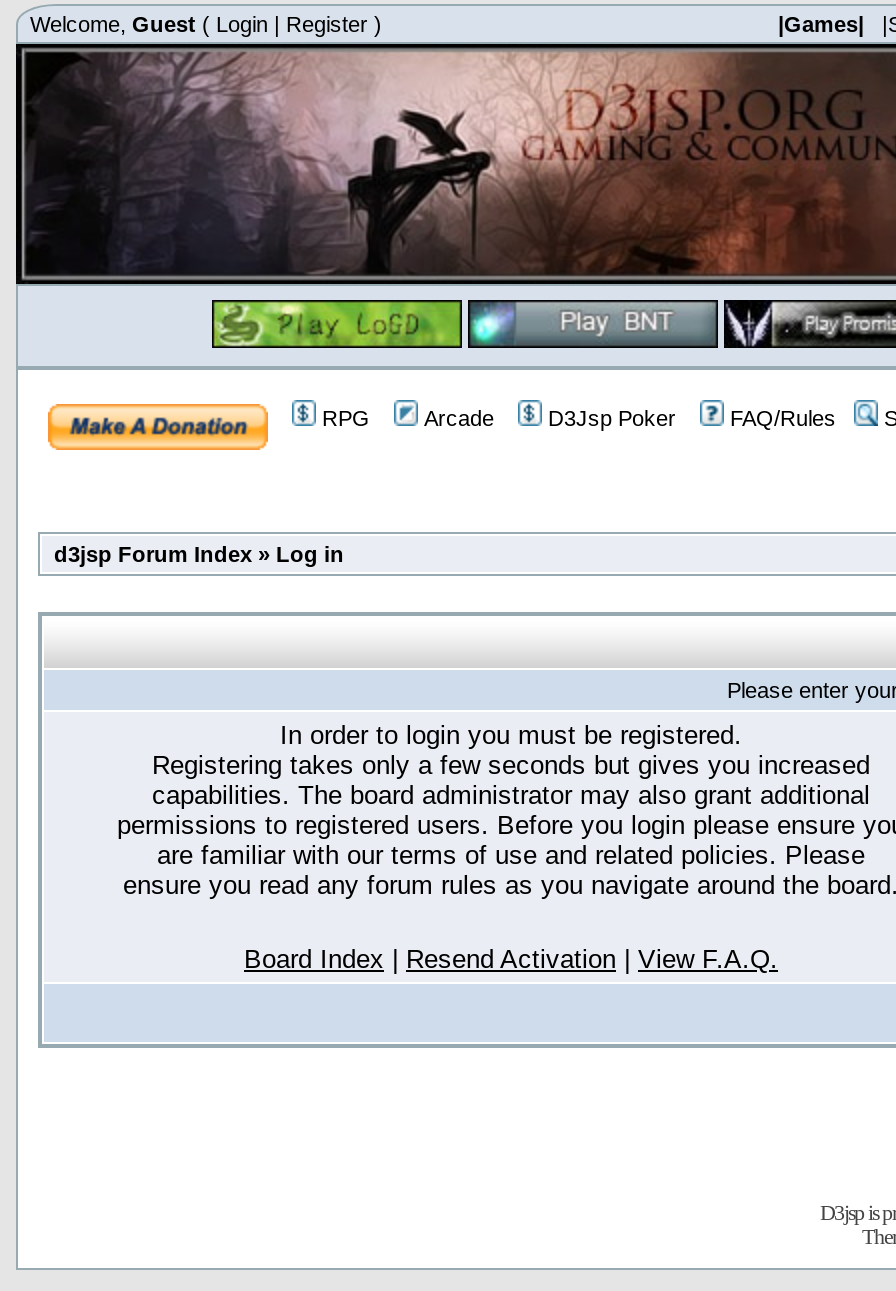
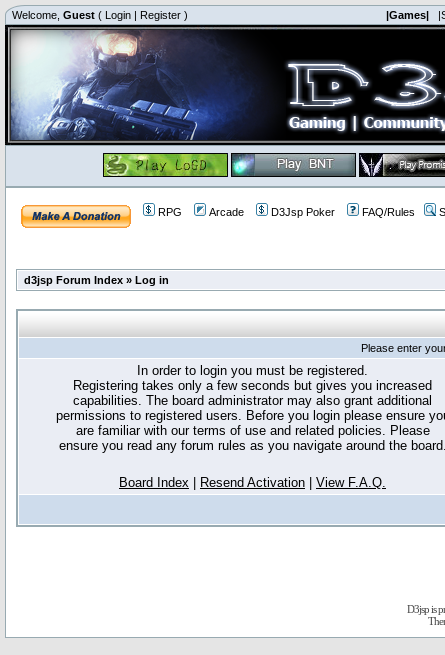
- [image]
+ [image]
